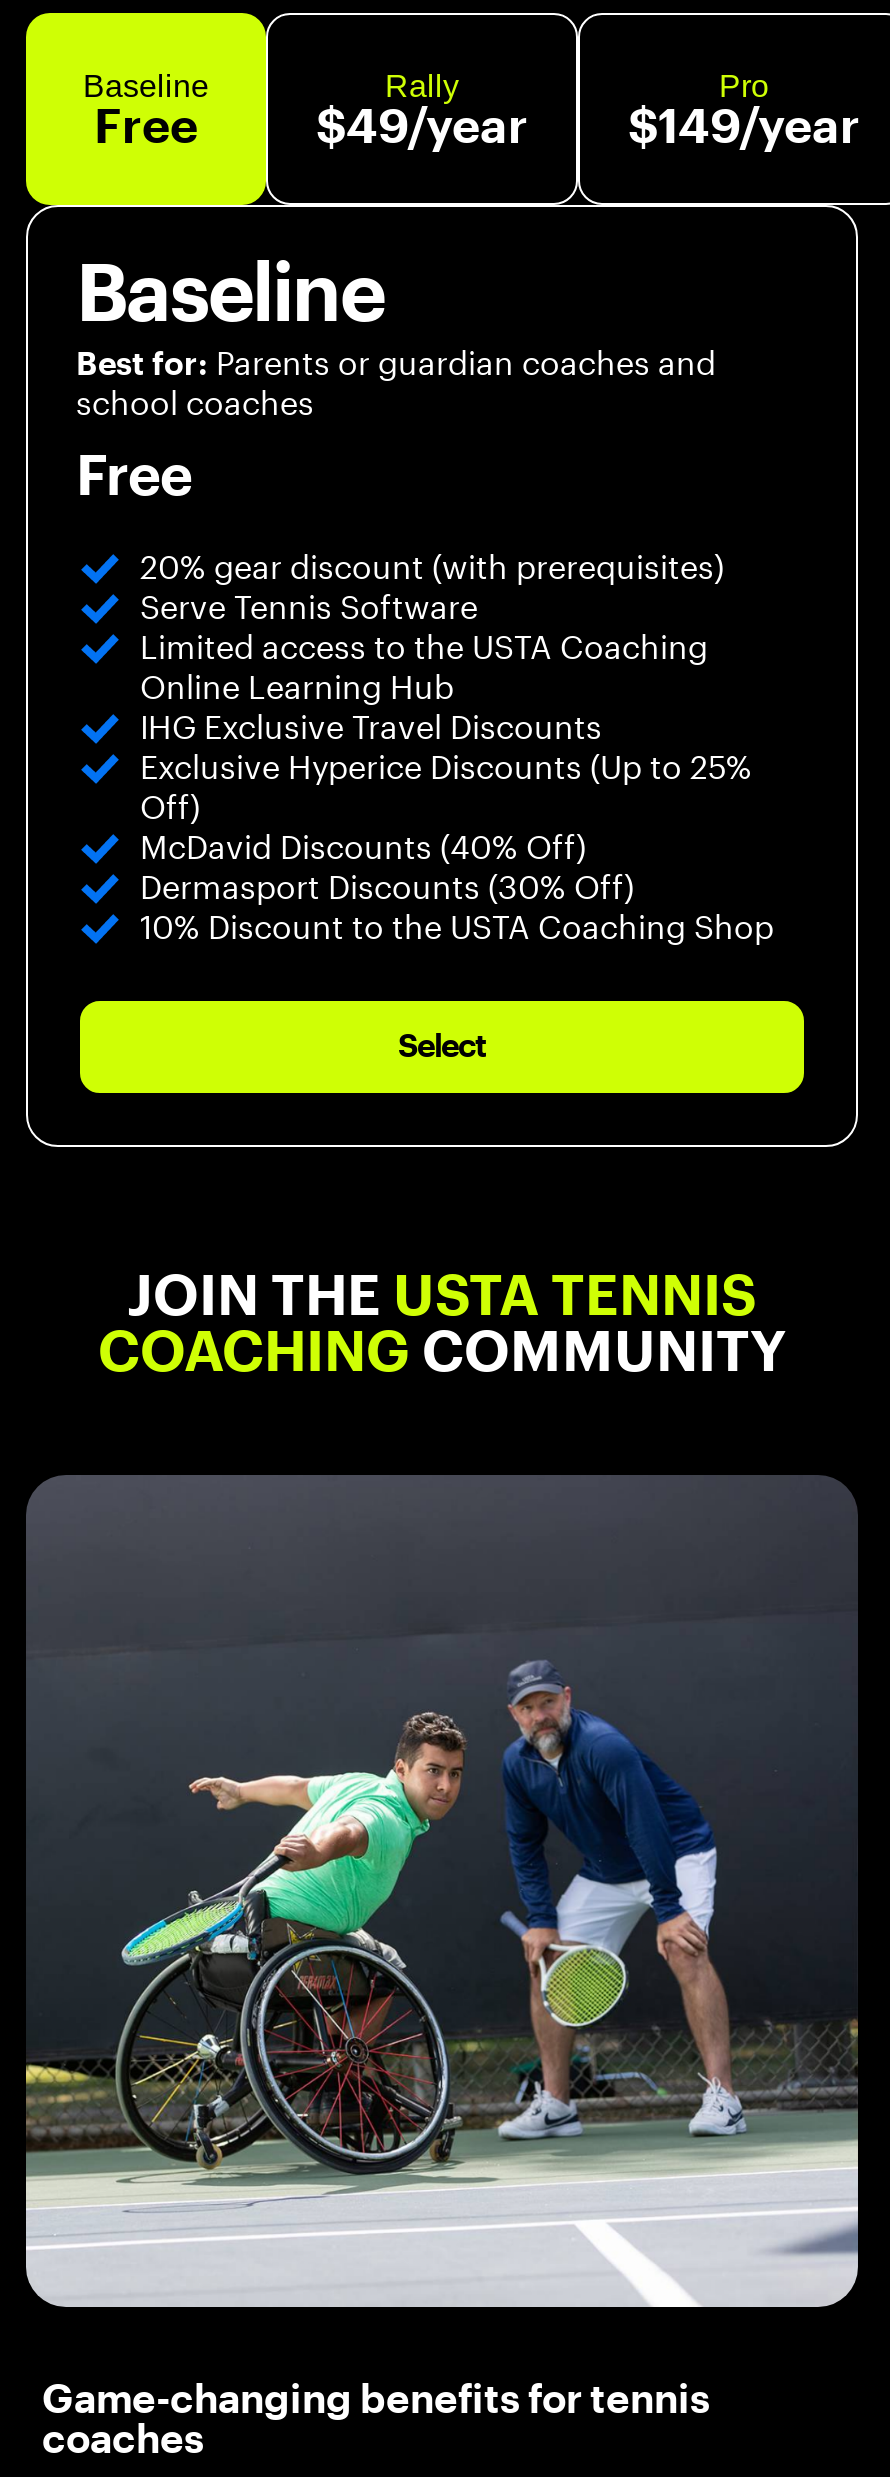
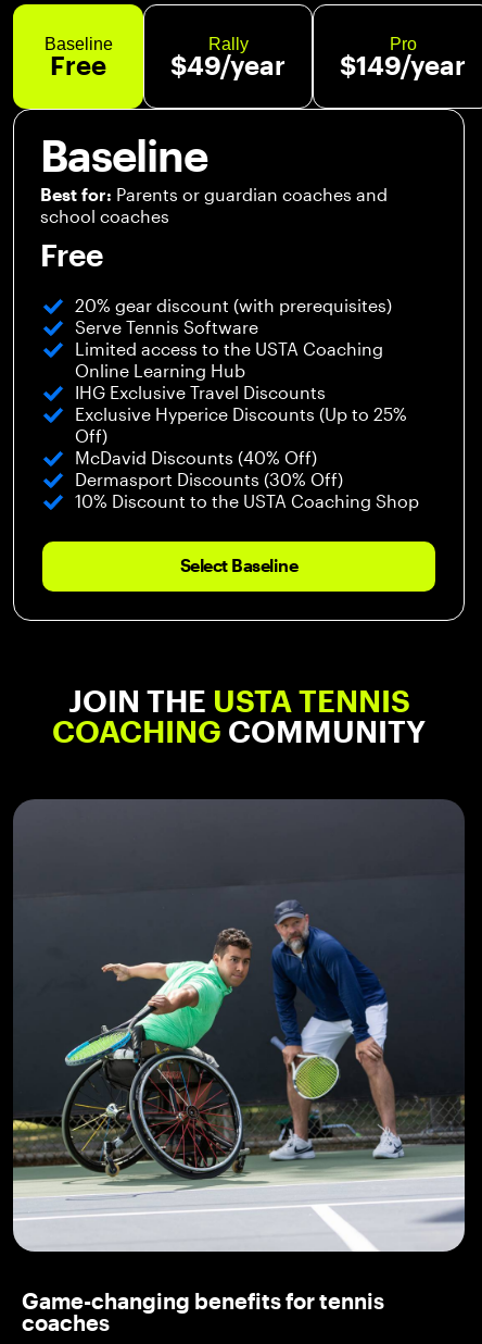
- Select
+ Select Baseline
